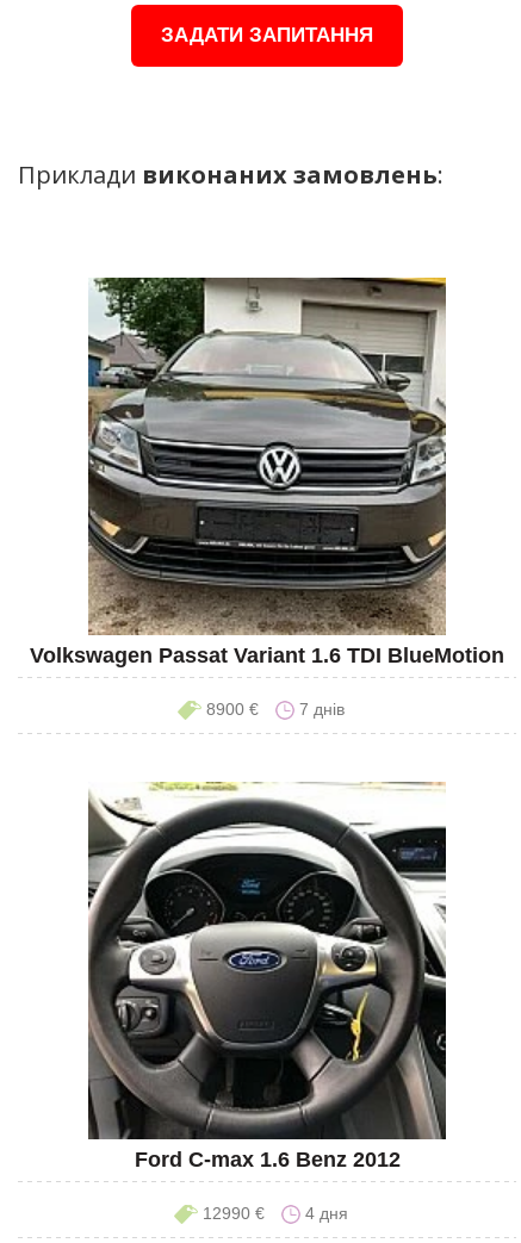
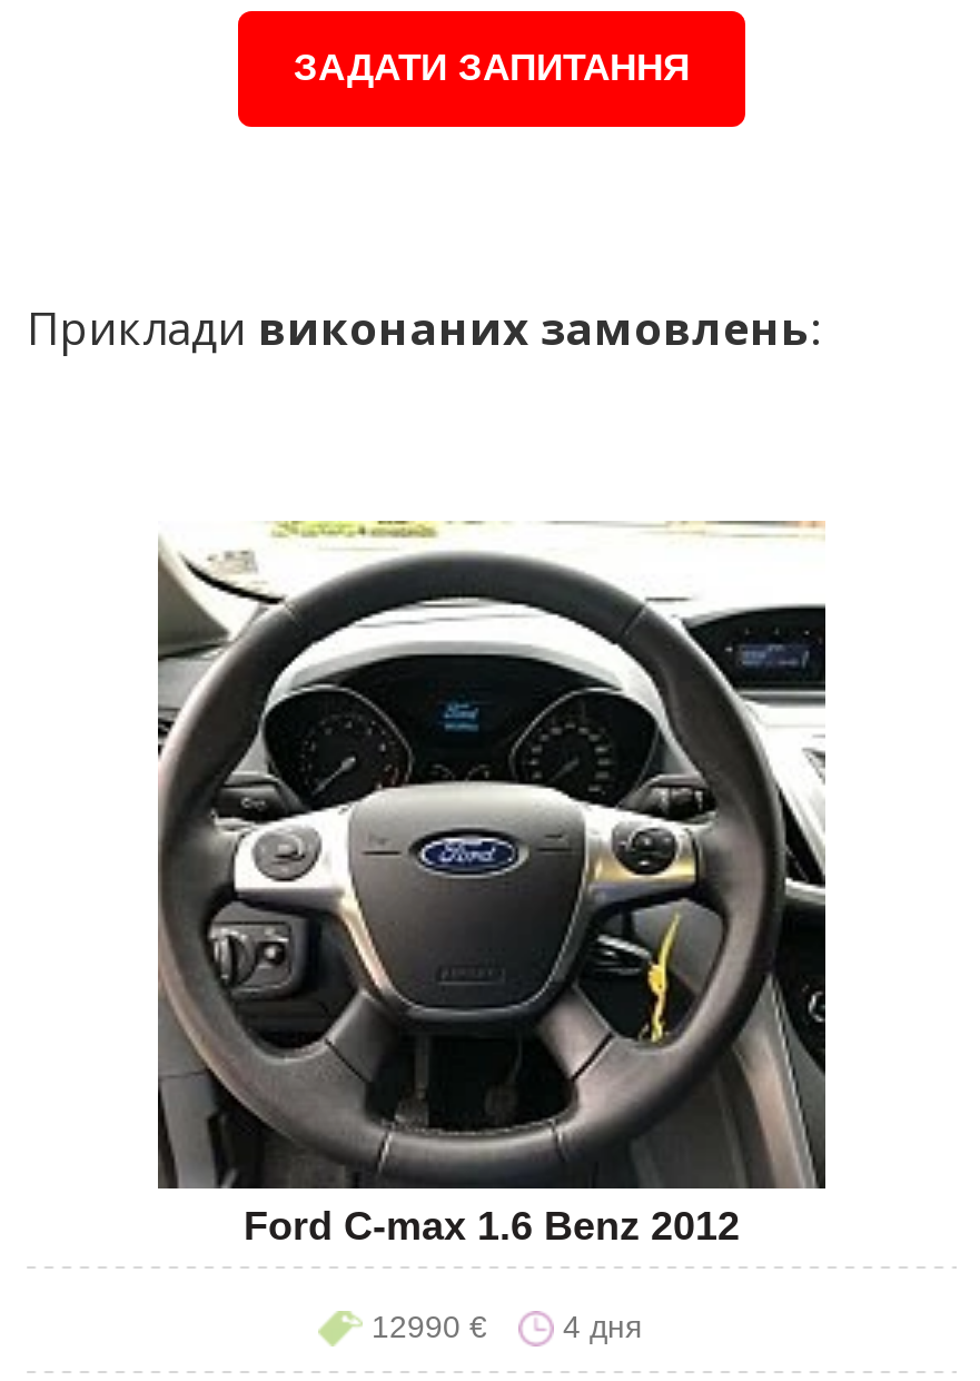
- [image]
- Volkswagen Passat Variant 1.6 TDI BlueMotion
- 8900 €
- 7 днів
